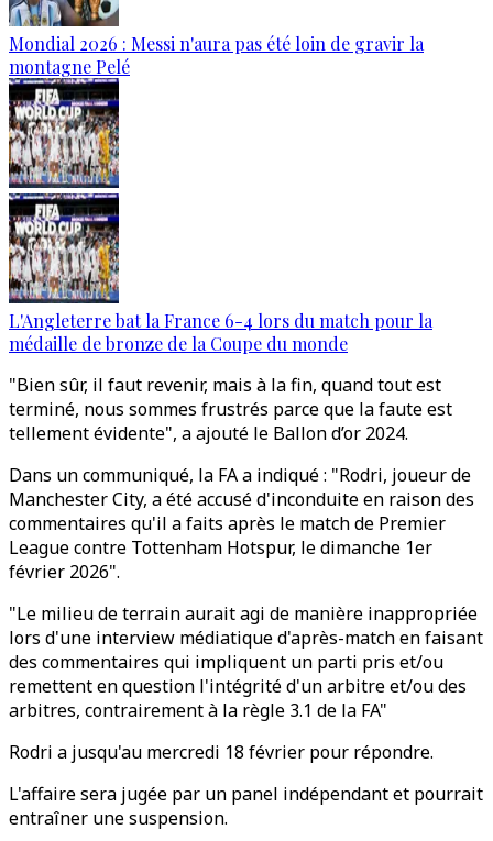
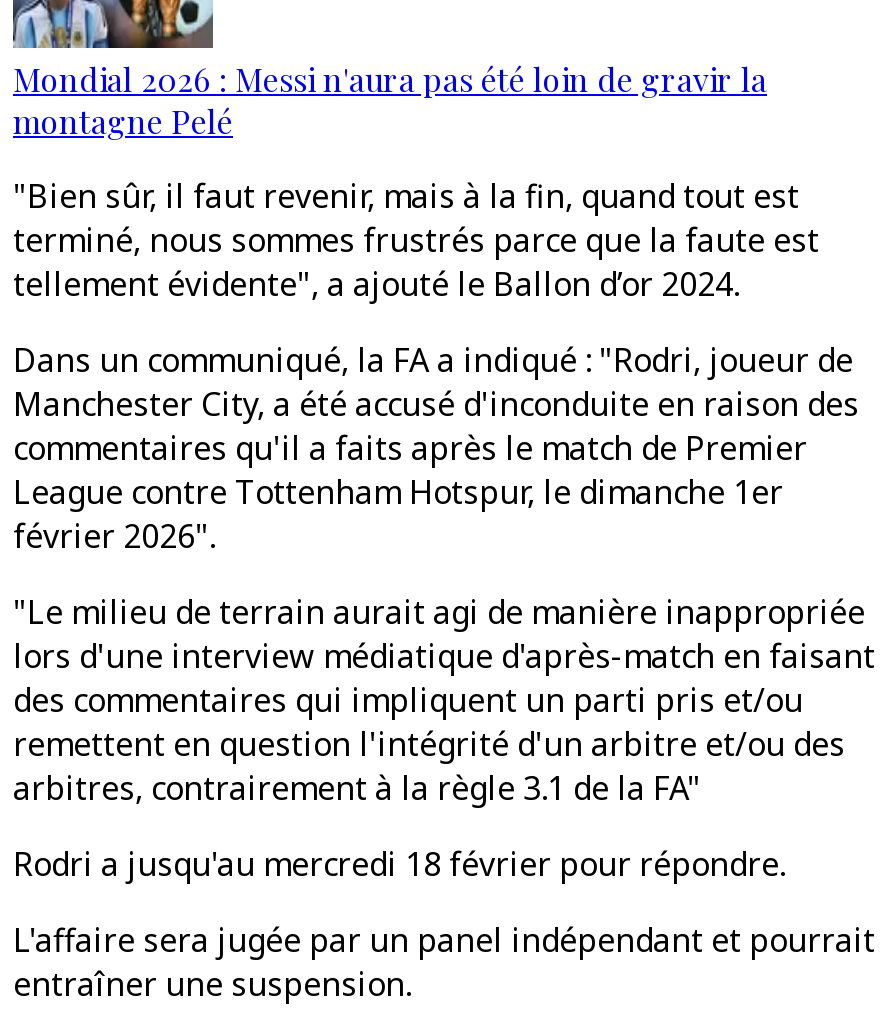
- [image]
- L'Angleterre bat la France 6-4 lors du match pour la
- médaille de bronze de la Coupe du monde
